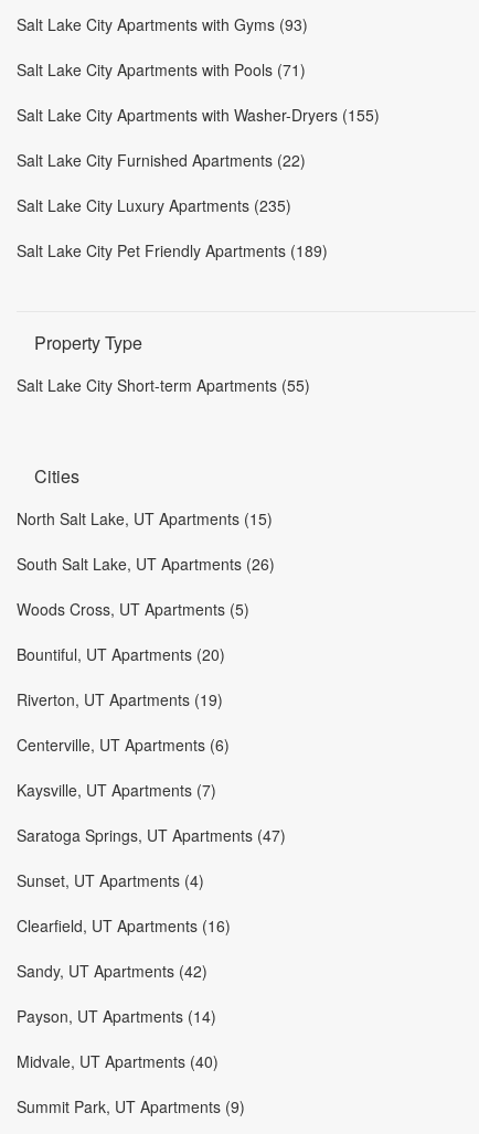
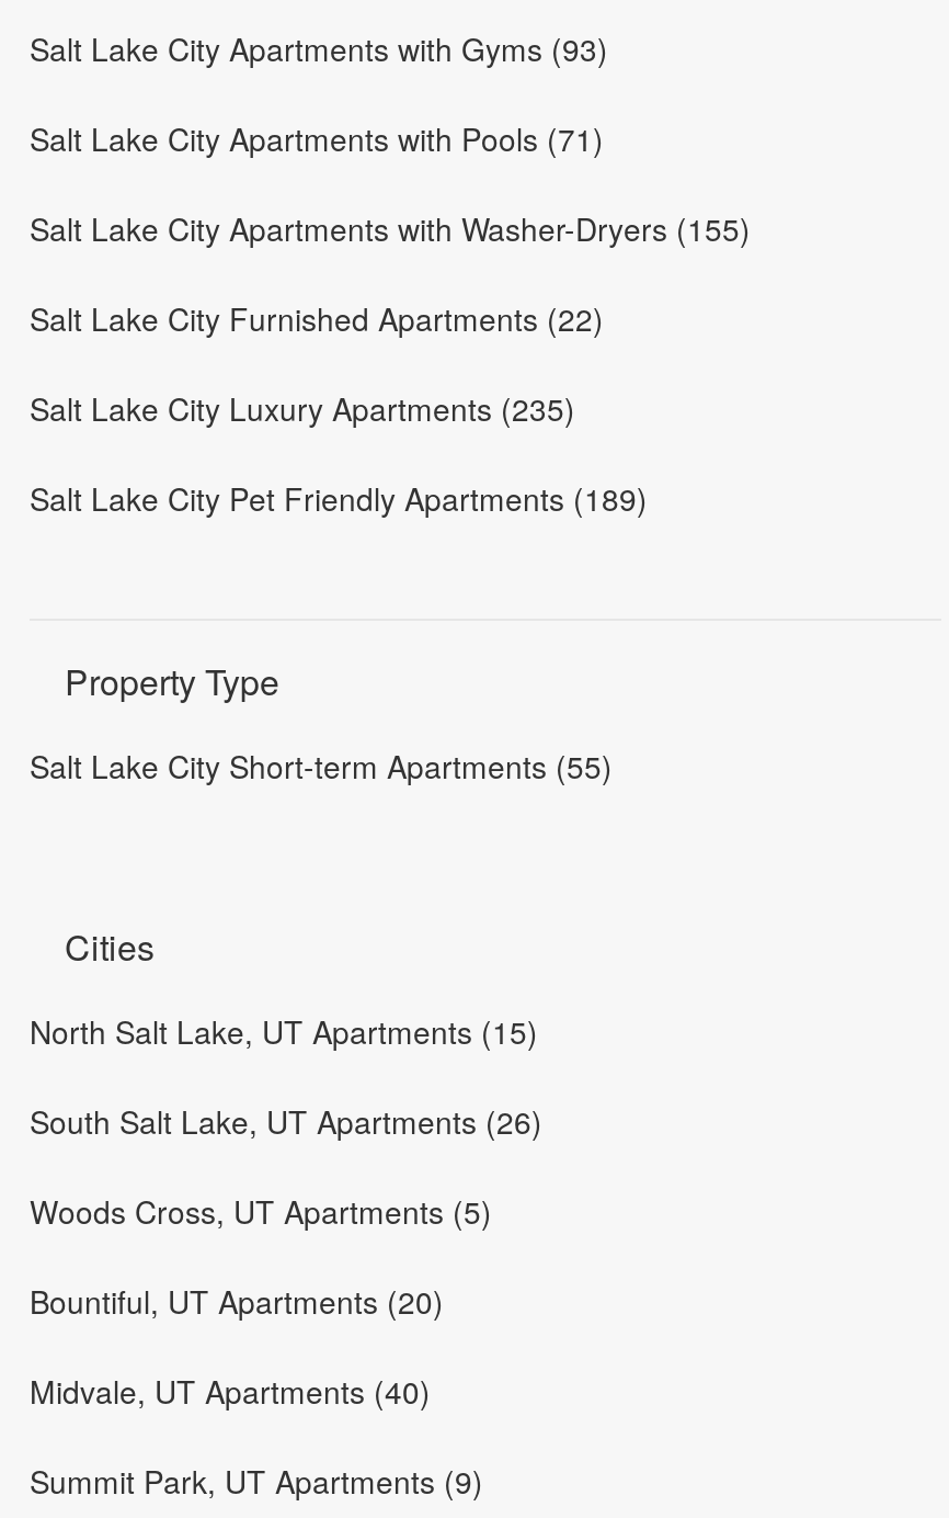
- Riverton, UT Apartments (19)
- Centerville, UT Apartments (6)
- Kaysville, UT Apartments (7)
- Saratoga Springs, UT Apartments (47)
- Sunset, UT Apartments (4)
- Clearfield, UT Apartments (16)
- Sandy, UT Apartments (42)
- Payson, UT Apartments (14)
